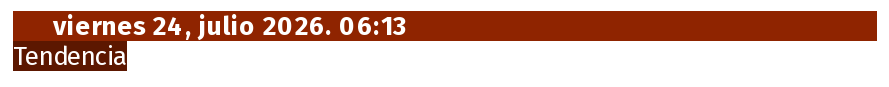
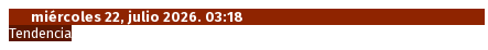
- viernes 24, julio 2026. 06:13
+ miércoles 22, julio 2026. 03:18
